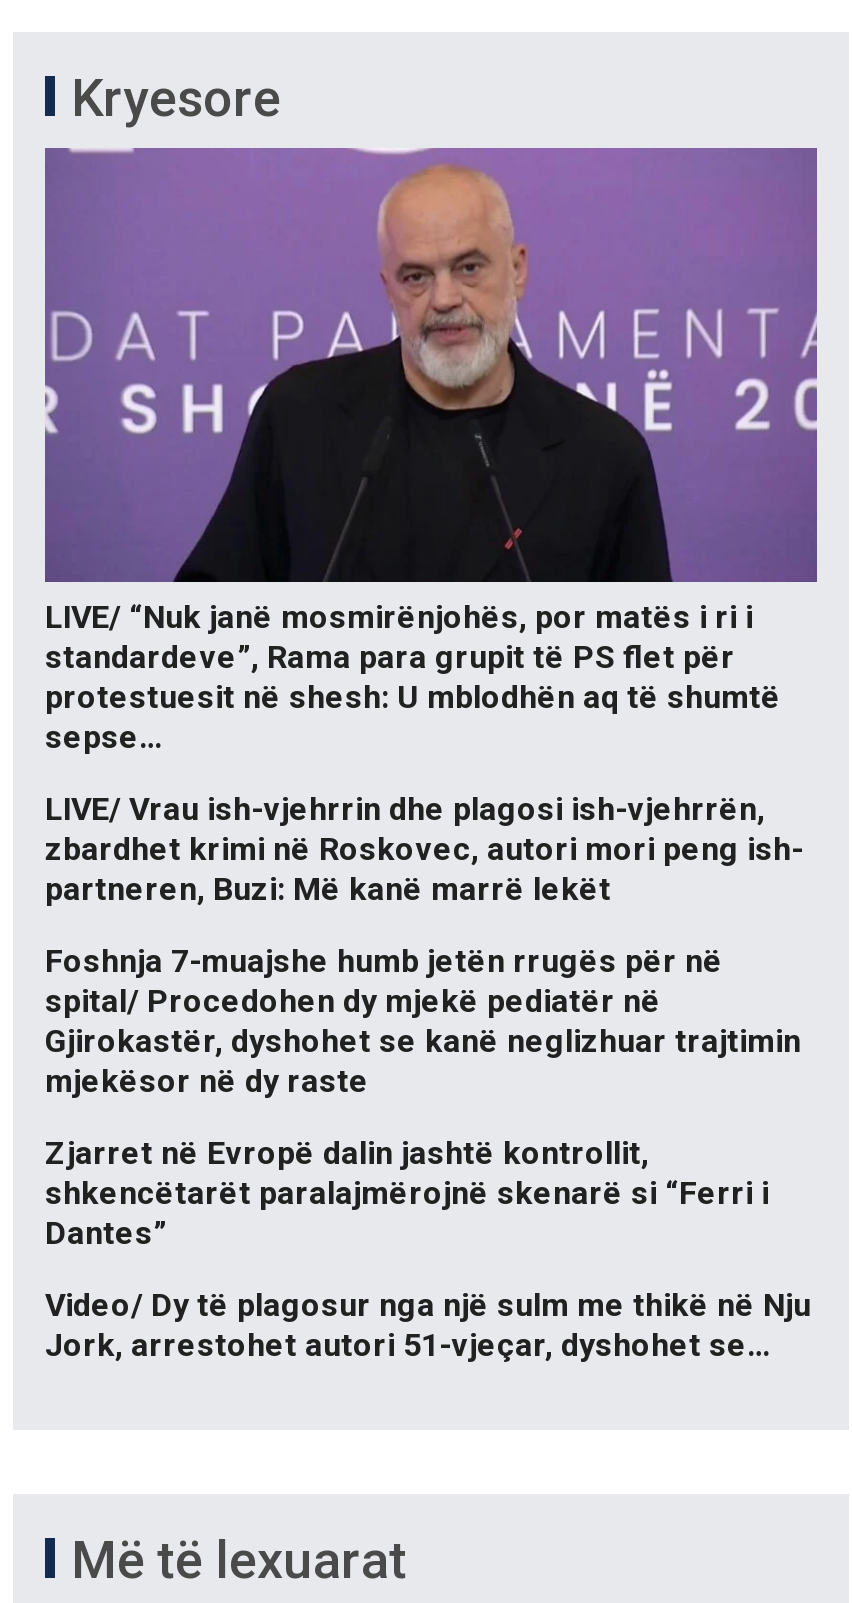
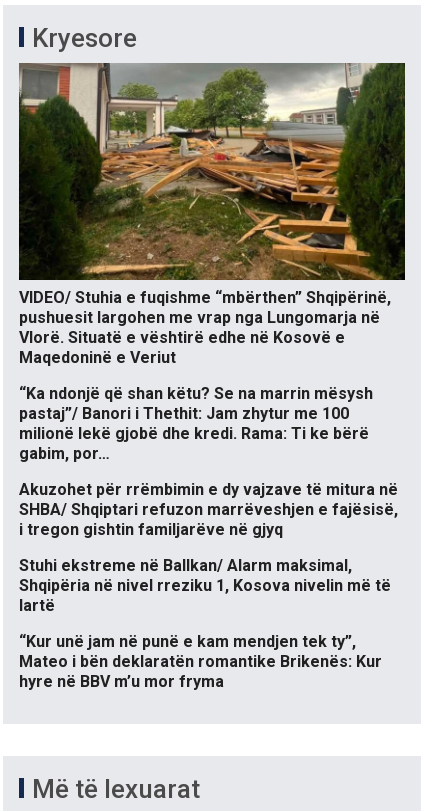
- [image]
- LIVE/ “Nuk janë mosmirënjohës, por matës i ri i
- standardeve”, Rama para grupit të PS flet për
- protestuesit në shesh: U mblodhën aq të shumtë
- sepse…
+ [image]
+ VIDEO/ Stuhia e fuqishme “mbërthen” Shqipërinë,
+ pushuesit largohen me vrap nga Lungomarja në
+ Vlorë. Situatë e vështirë edhe në Kosovë e
+ Maqedoninë e Veriut

- LIVE/ Vrau ish-vjehrrin dhe plagosi ish-vjehrrën,
- zbardhet krimi në Roskovec, autori mori peng ish-
- partneren, Buzi: Më kanë marrë lekët
+ “Ka ndonjë që shan këtu? Se na marrin mësysh
+ pastaj”/ Banori i Thethit: Jam zhytur me 100
+ milionë lekë gjobë dhe kredi. Rama: Ti ke bërë
+ gabim, por…

- Foshnja 7-muajshe humb jetën rrugës për në
- spital/ Procedohen dy mjekë pediatër në
- Gjirokastër, dyshohet se kanë neglizhuar trajtimin
- mjekësor në dy raste
+ Akuzohet për rrëmbimin e dy vajzave të mitura në
+ SHBA/ Shqiptari refuzon marrëveshjen e fajësisë,
+ i tregon gishtin familjarëve në gjyq

- Zjarret në Evropë dalin jashtë kontrollit,
- shkencëtarët paralajmërojnë skenarë si “Ferri i
- Dantes”
+ Stuhi ekstreme në Ballkan/ Alarm maksimal,
+ Shqipëria në nivel rreziku 1, Kosova nivelin më të
+ lartë

- Video/ Dy të plagosur nga një sulm me thikë në Nju
- Jork, arrestohet autori 51-vjeçar, dyshohet se…
+ “Kur unë jam në punë e kam mendjen tek ty”,
+ Mateo i bën deklaratën romantike Brikenës: Kur
+ hyre në BBV m’u mor fryma
